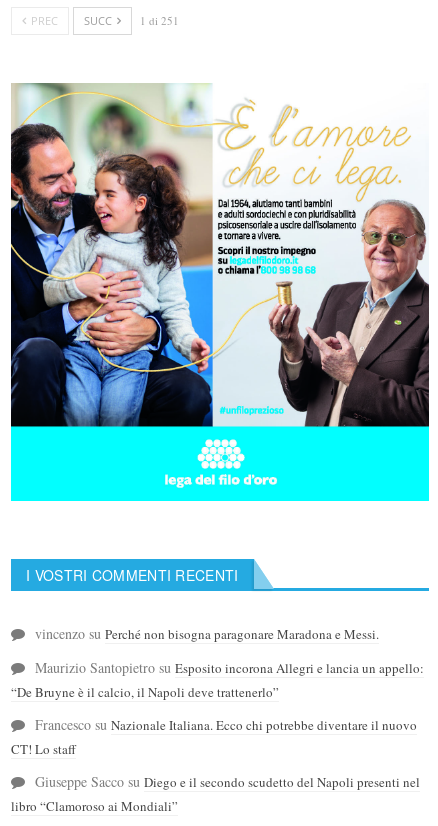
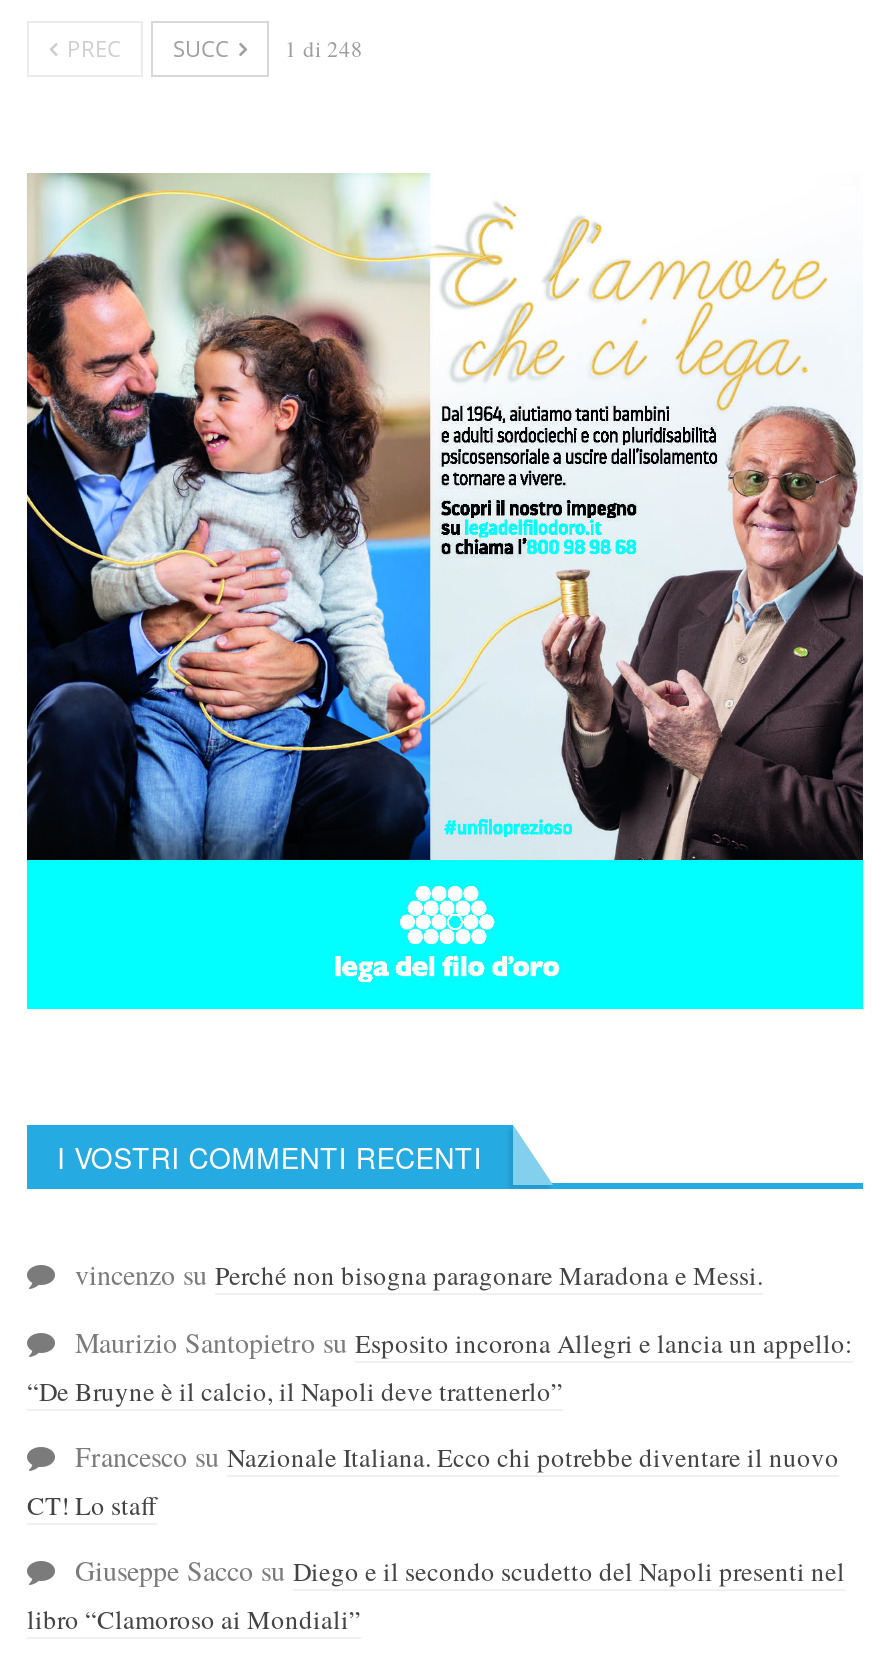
- PREC SUCC 1 di 251
+ PREC SUCC 1 di 248
